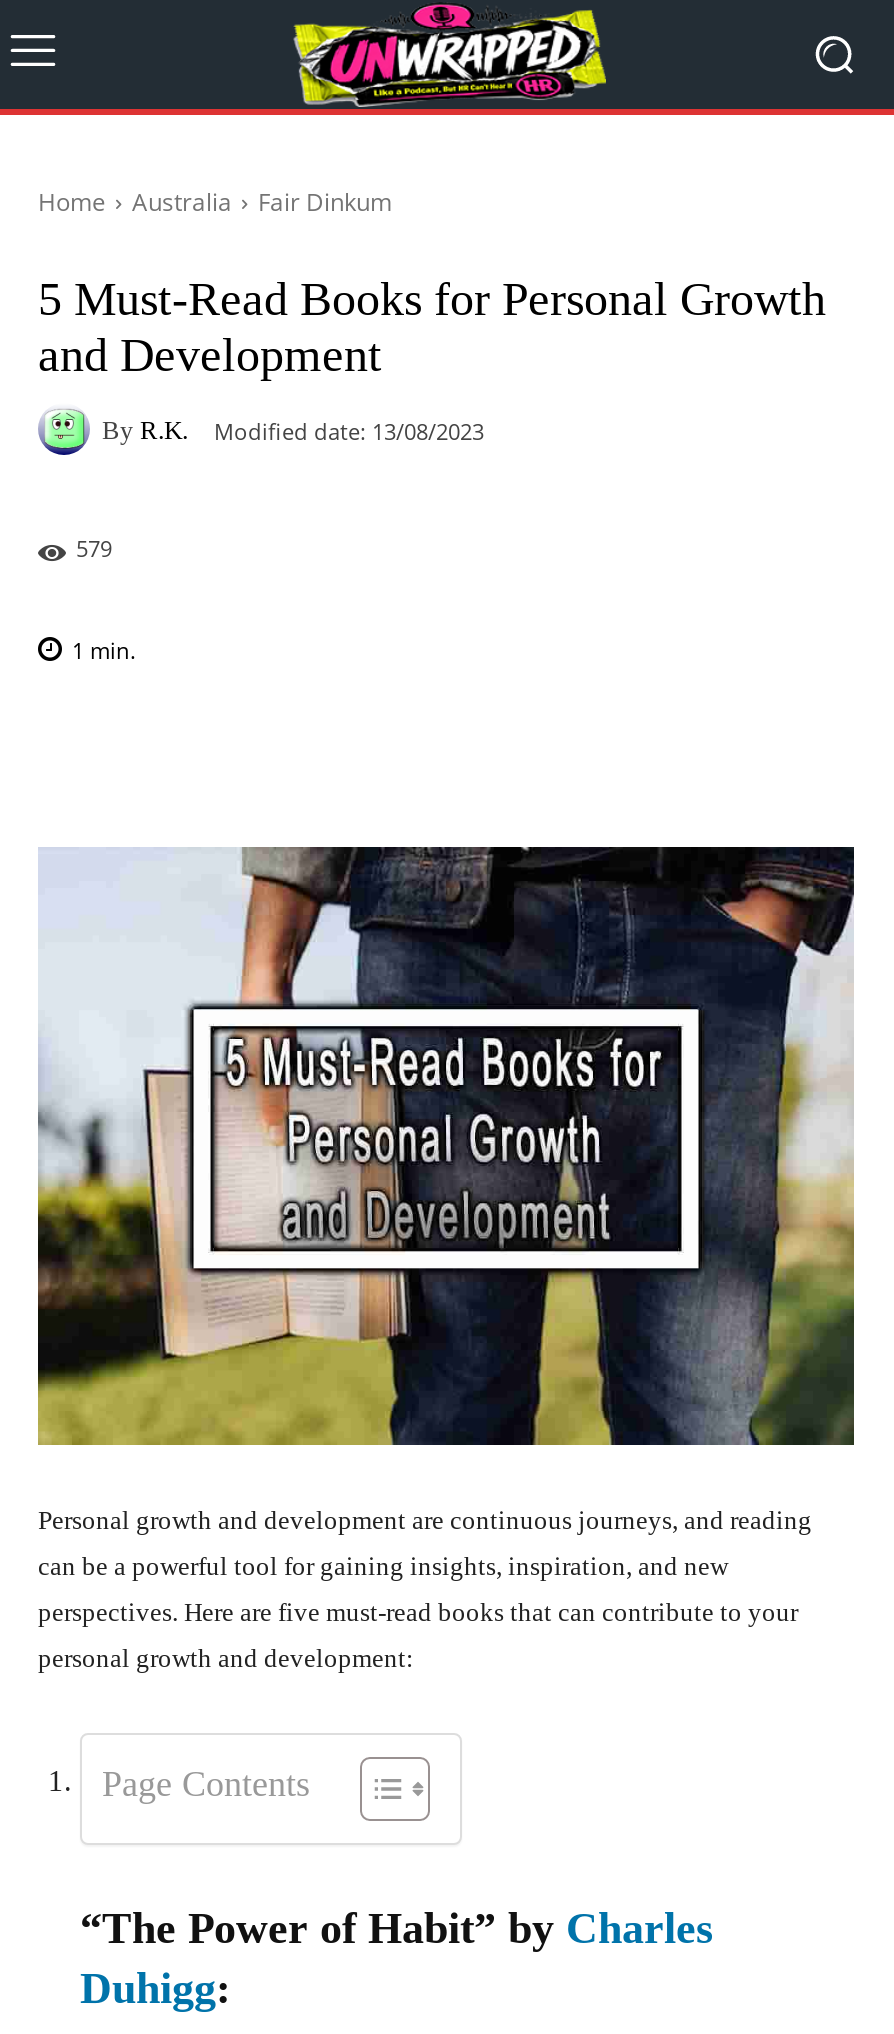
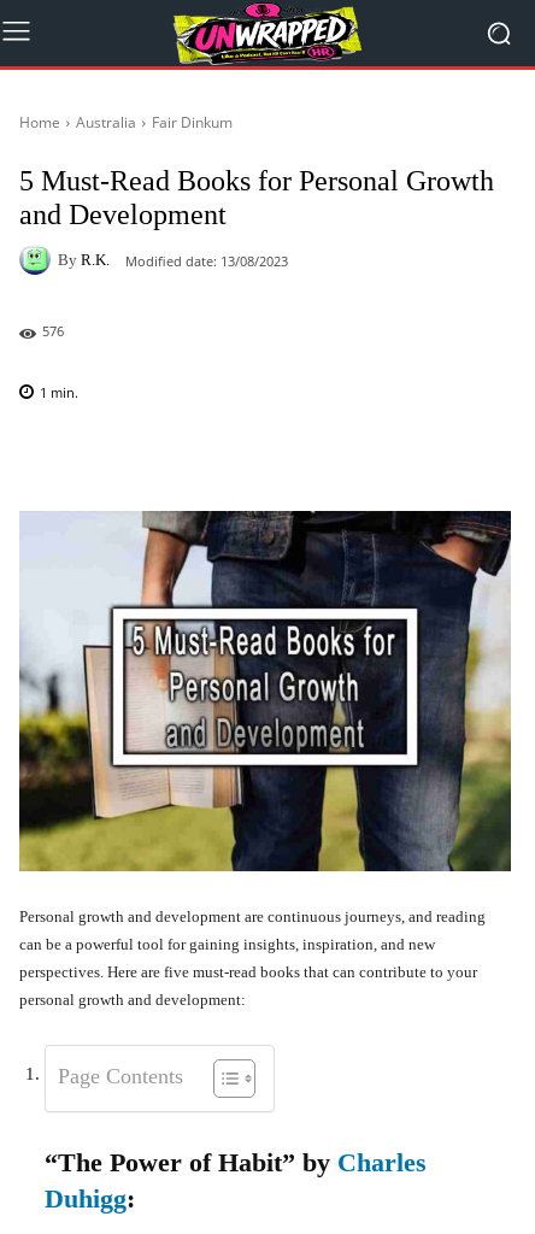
- 579
+ 576
